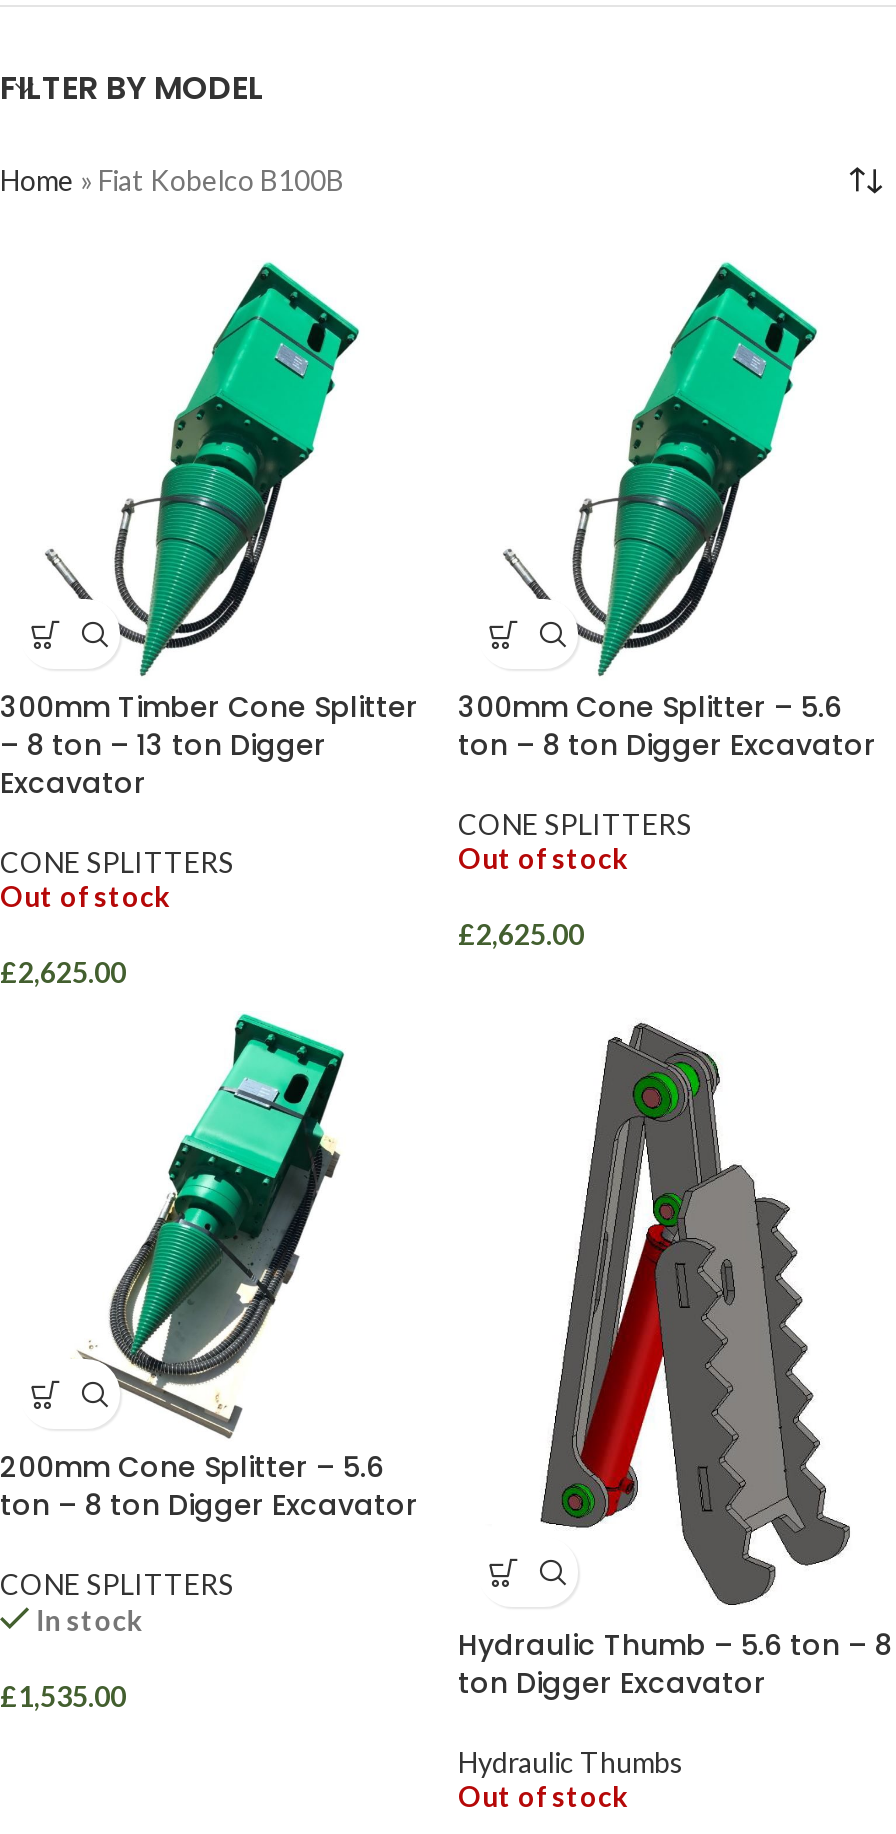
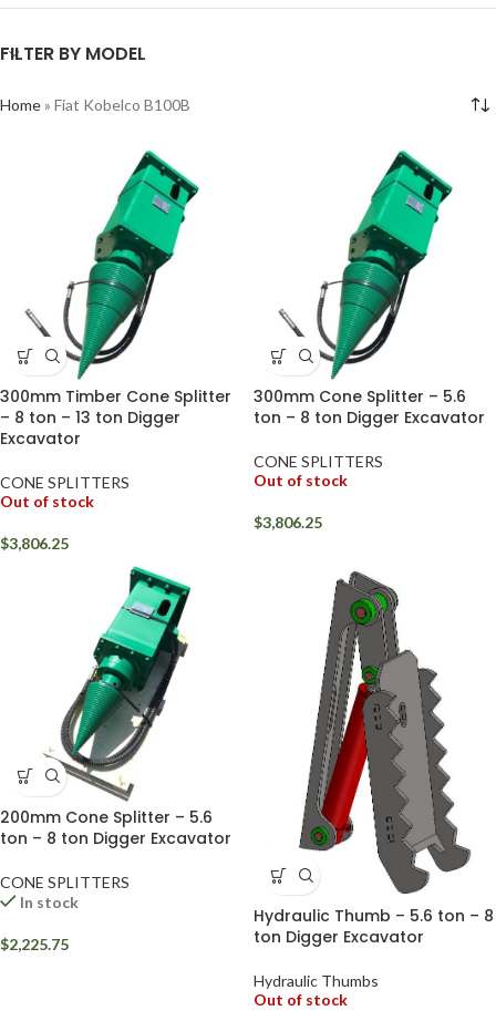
- £2,625.00
+ $3,806.25

- £2,625.00
+ $3,806.25

- £1,535.00
+ $2,225.75
